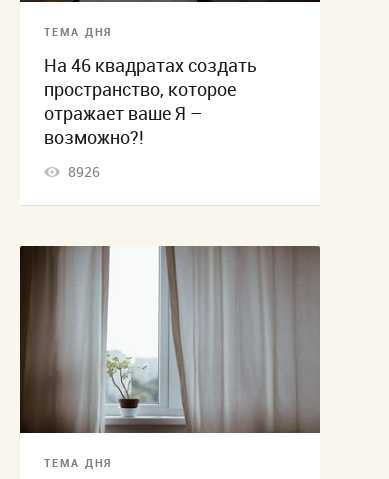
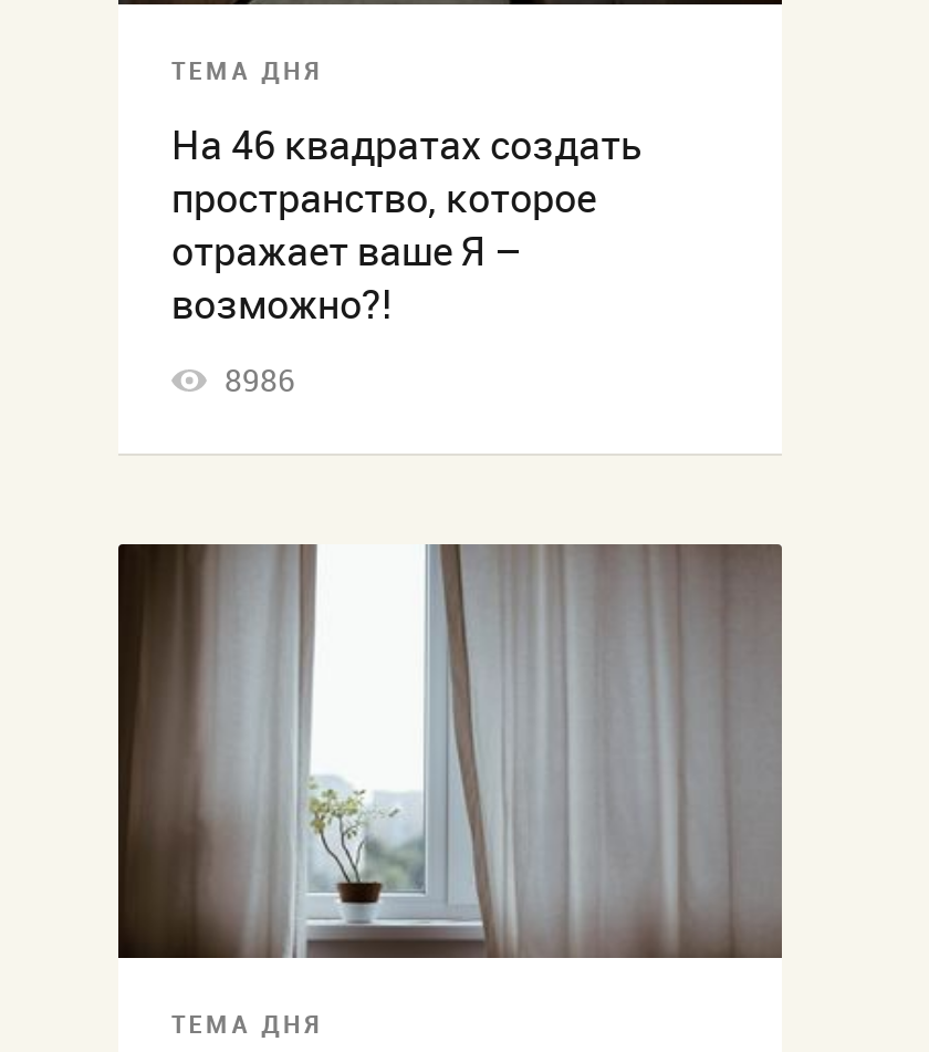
- 8926
+ 8986
